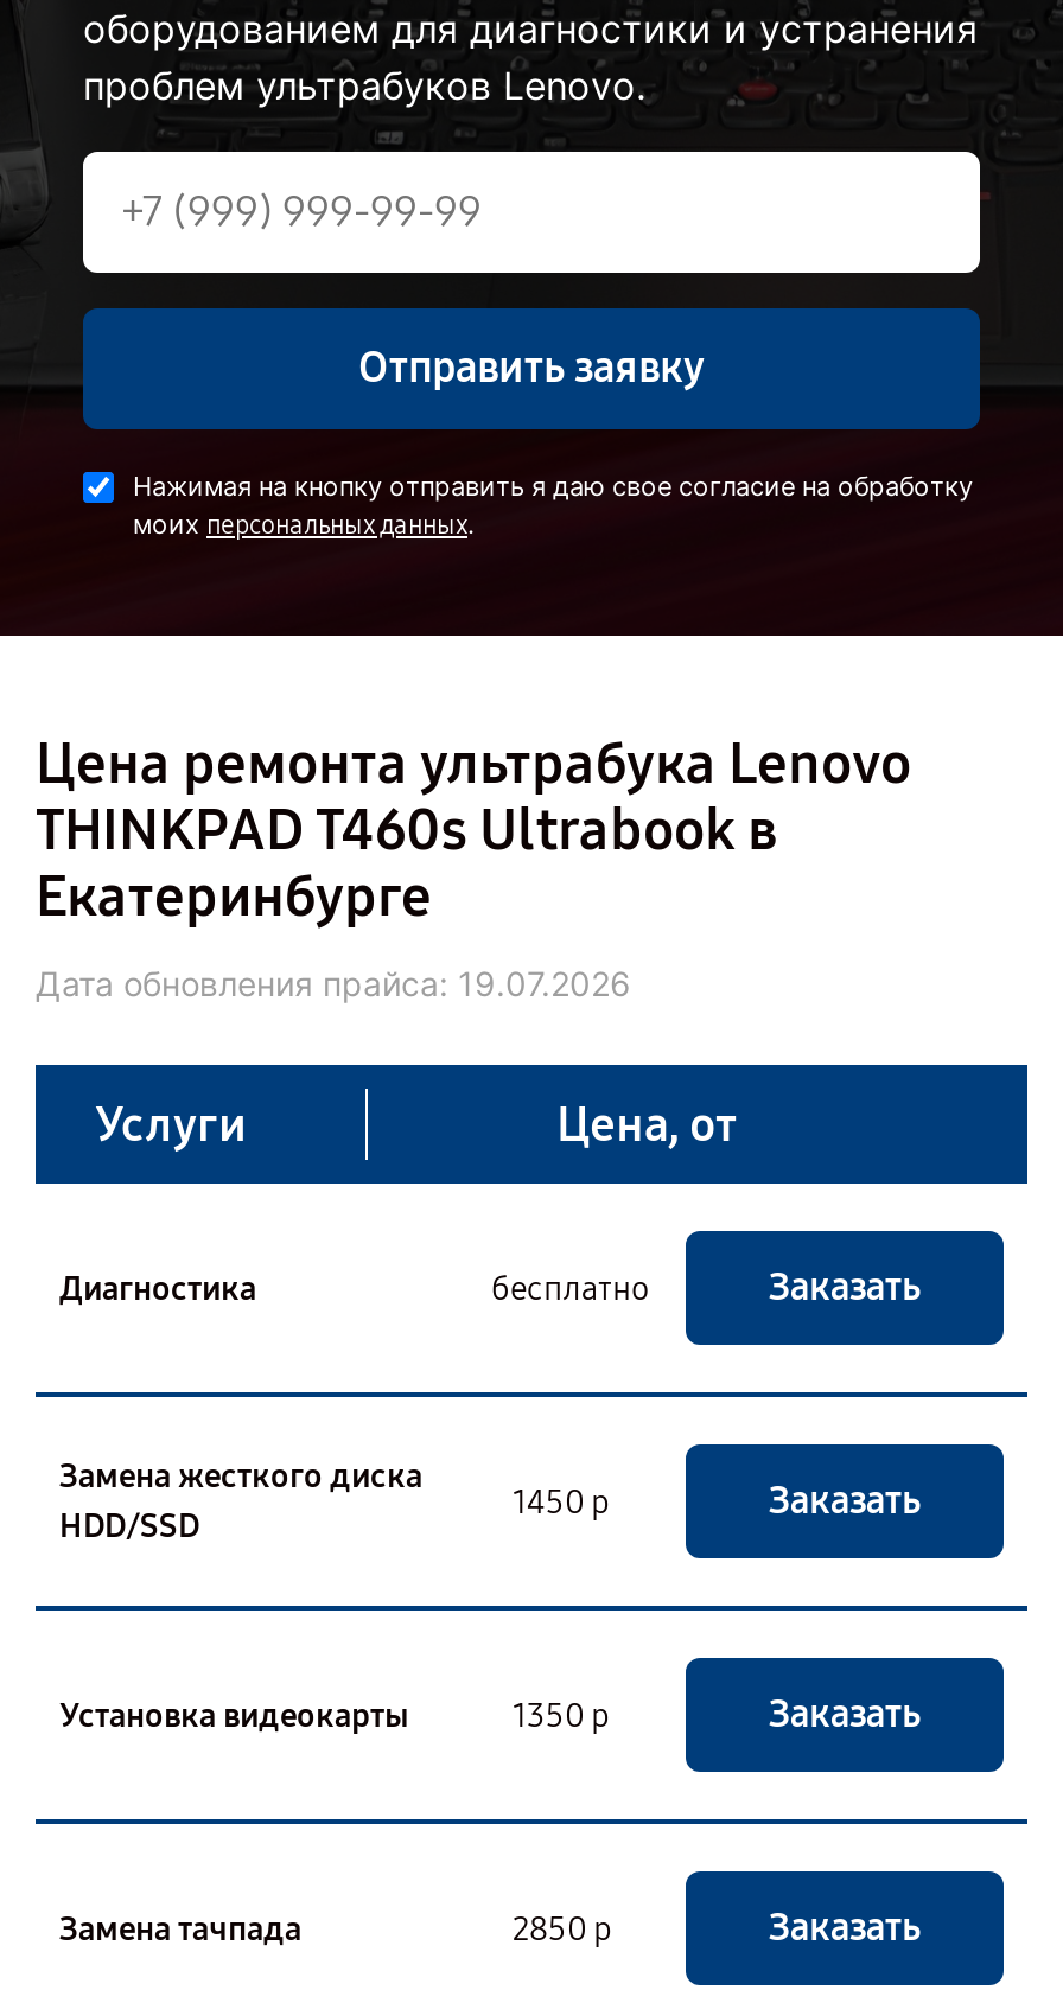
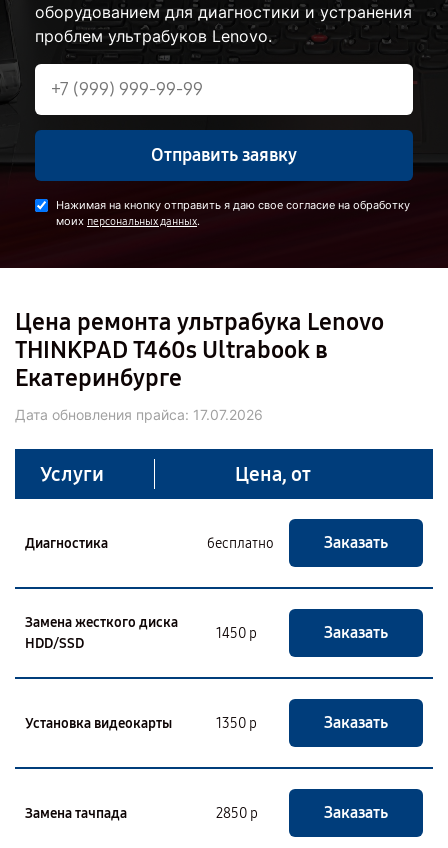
- Дата обновления прайса: 19.07.2026
+ Дата обновления прайса: 17.07.2026
